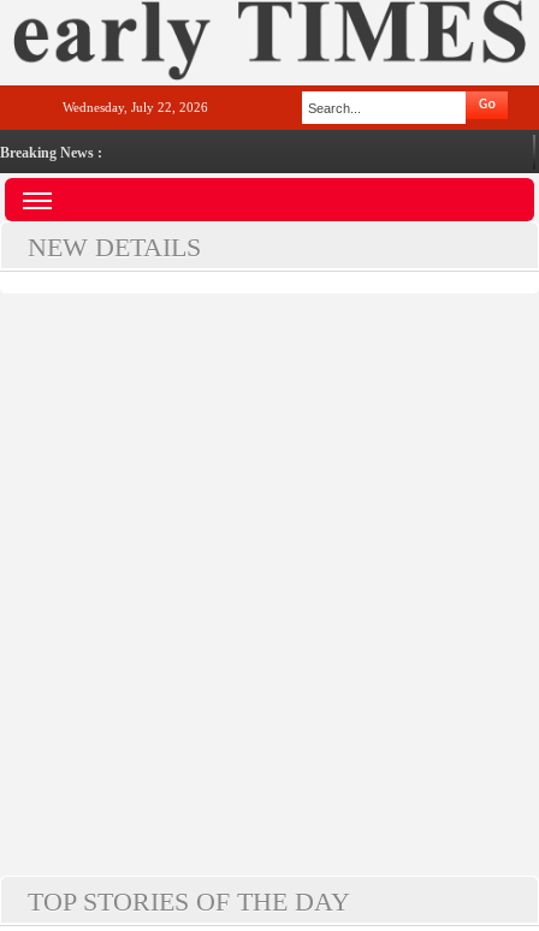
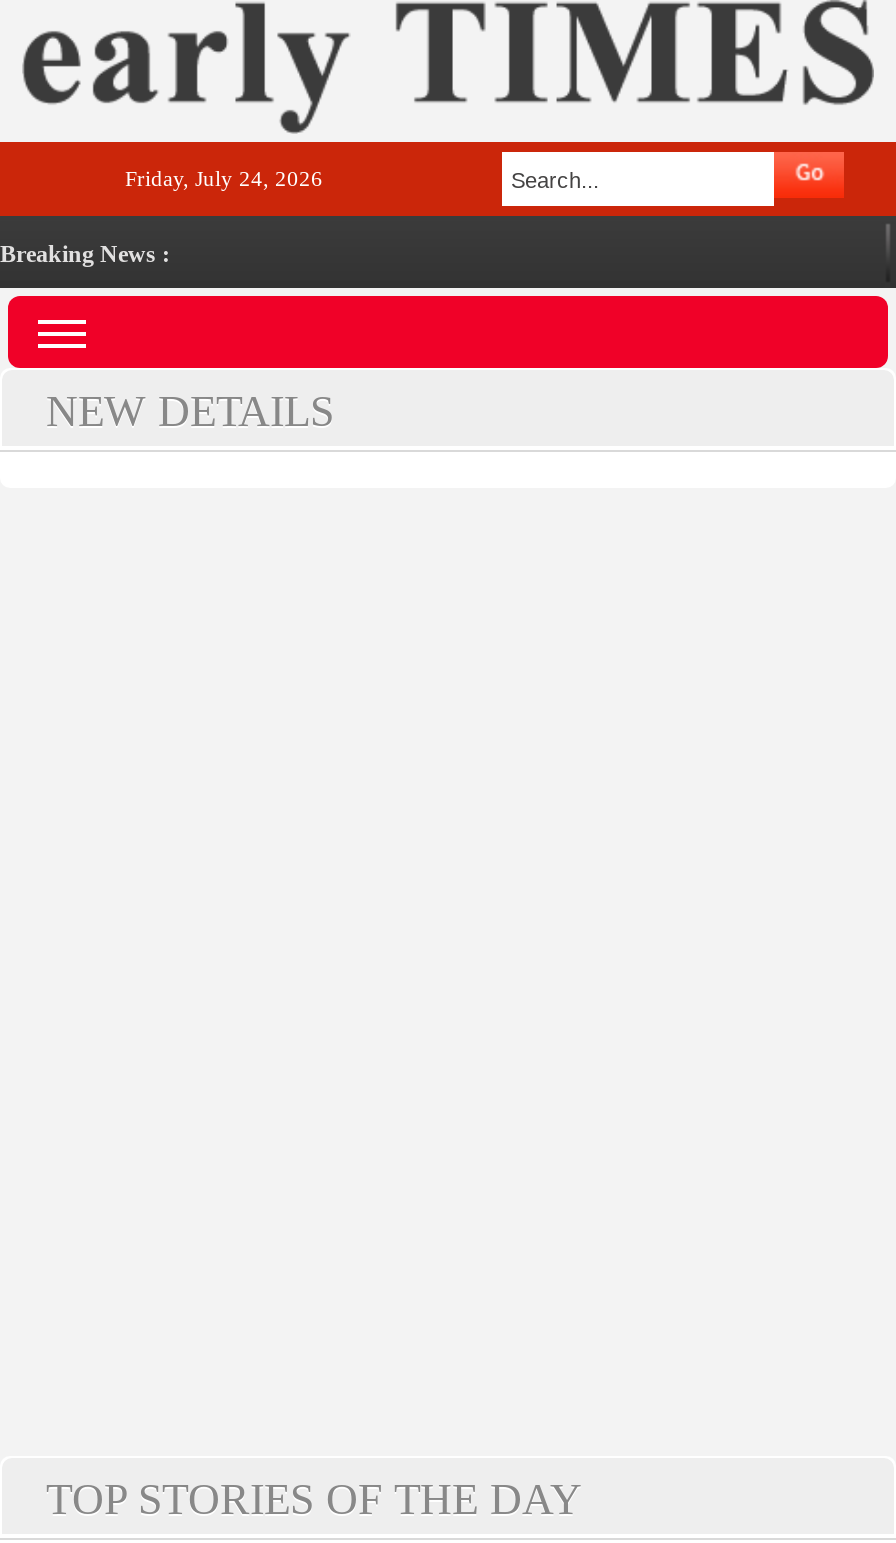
- Wednesday, July 22, 2026
+ Friday, July 24, 2026
